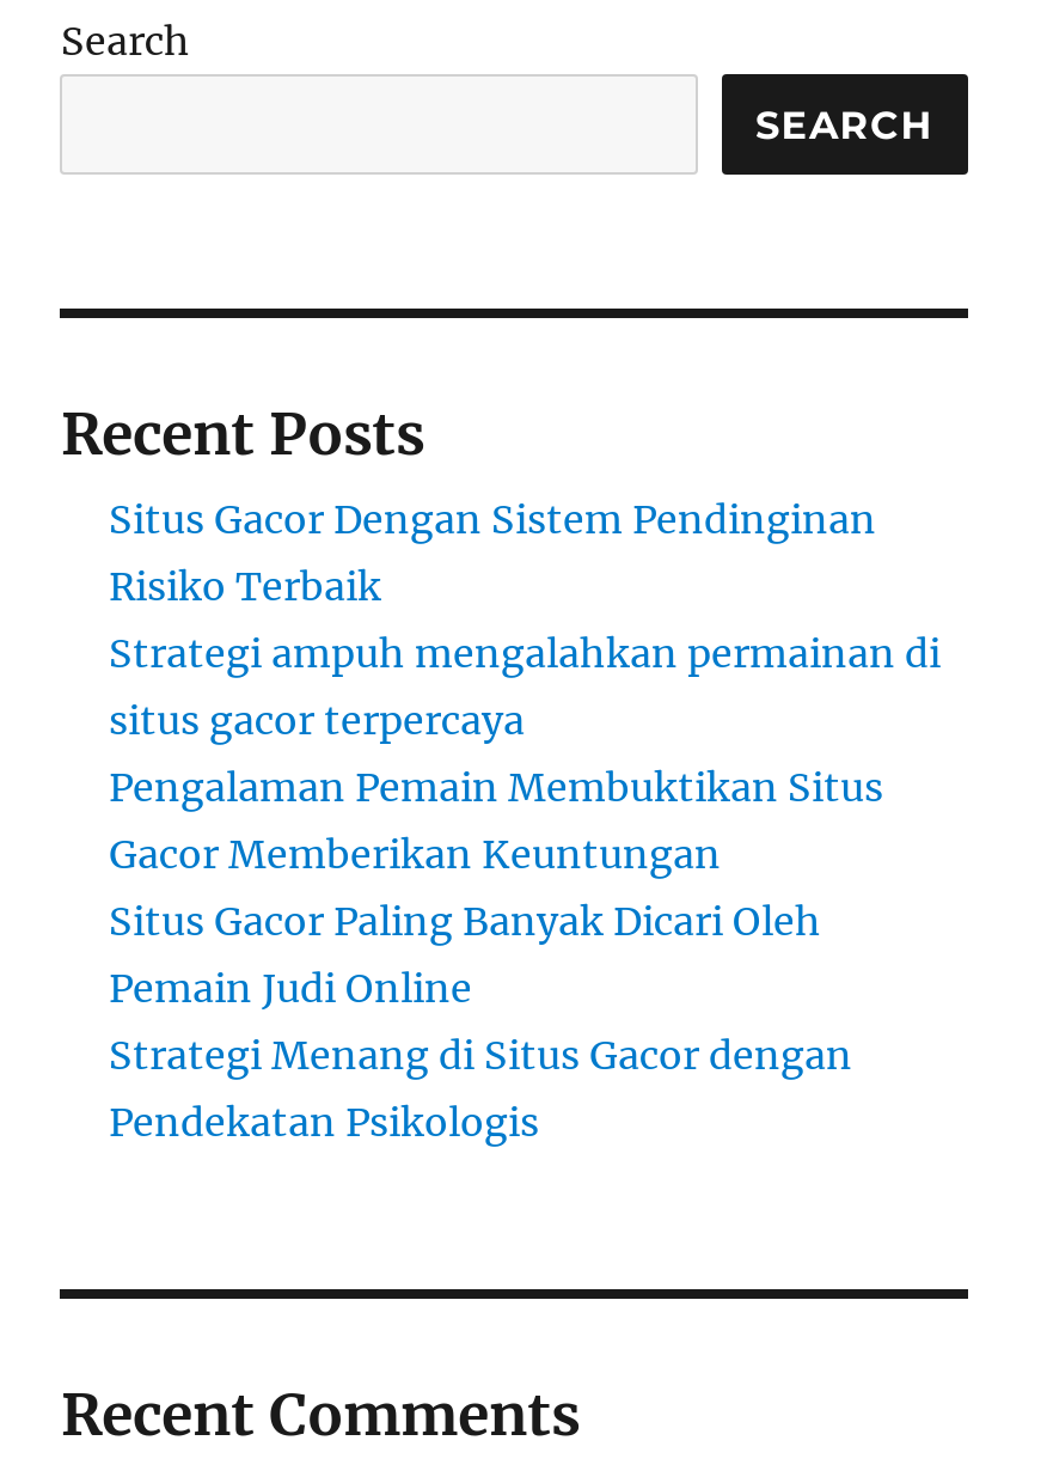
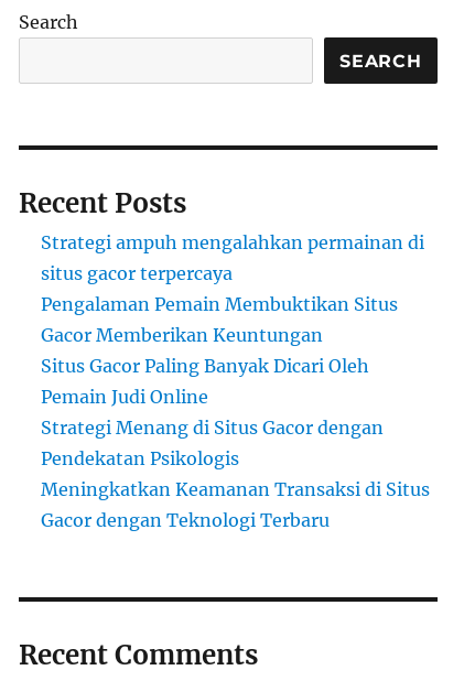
- Situs Gacor Dengan Sistem Pendinginan
- Risiko Terbaik

moved up: Strategi ampuh mengalahkan permainan di | situs gacor terpercaya | Pengalaman Pemain Membuktikan Situs | Gacor Memberikan Keuntungan | Situs Gacor Paling Banyak Dicari Oleh | Pemain Judi Online | Strategi Menang di Situs Gacor dengan | Pendekatan Psikologis

+ Meningkatkan Keamanan Transaksi di Situs
+ Gacor dengan Teknologi Terbaru
